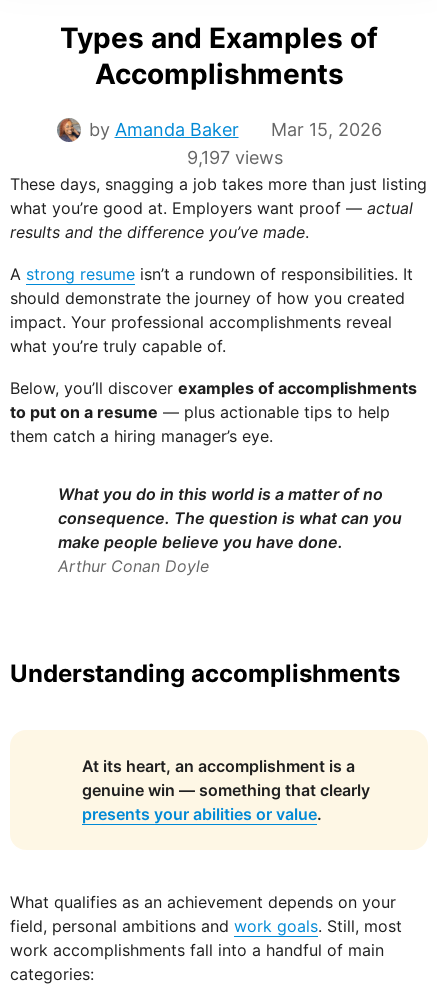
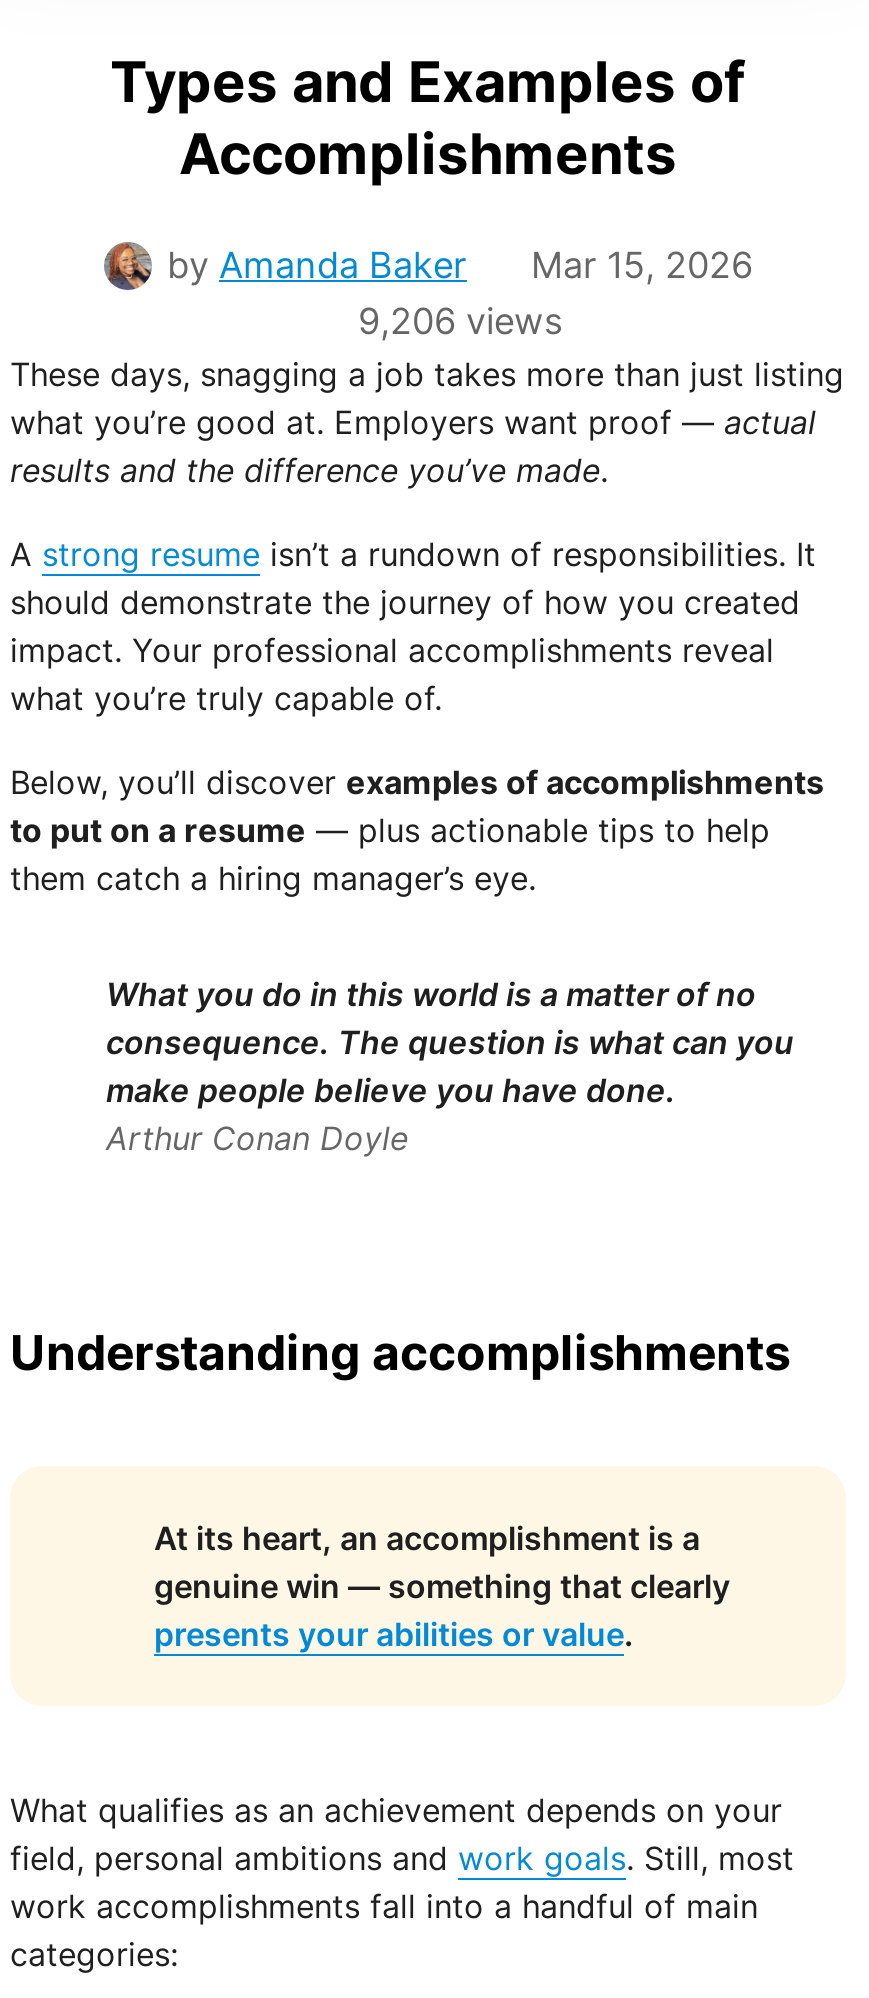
- 9,197 views
+ 9,206 views
